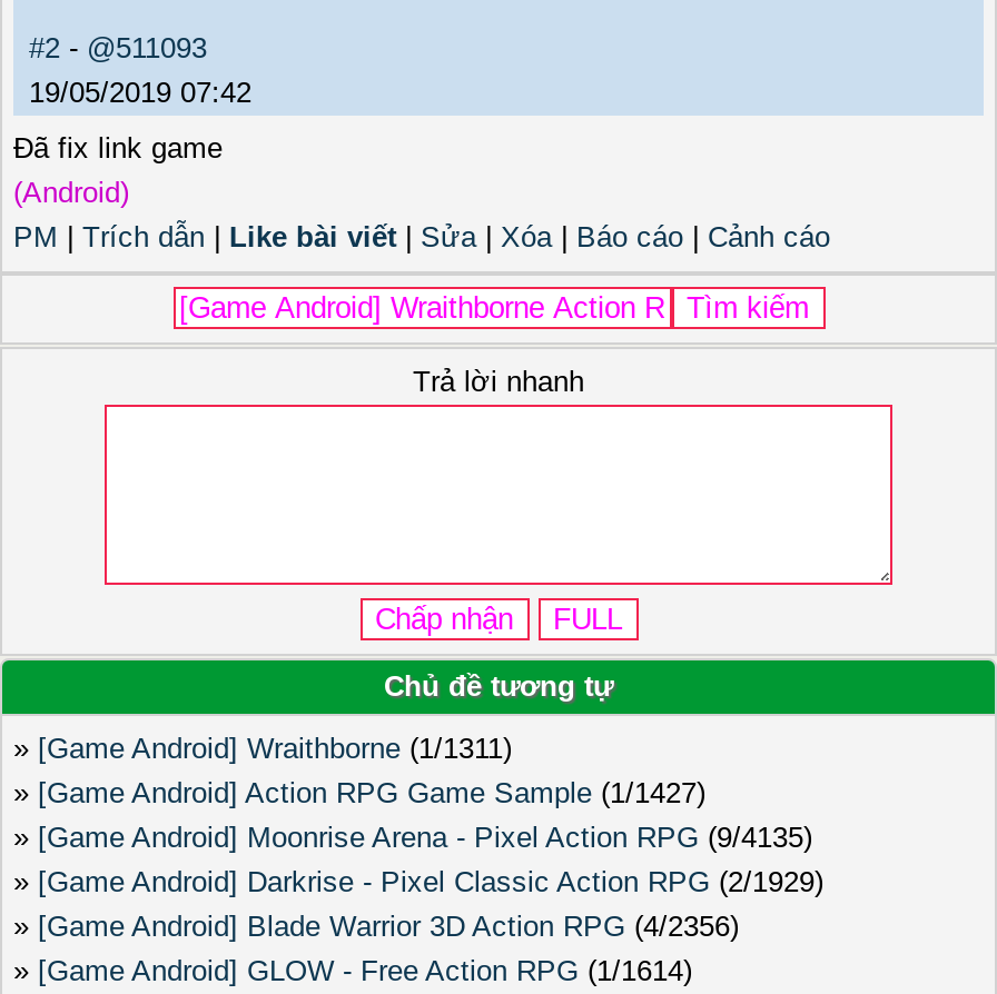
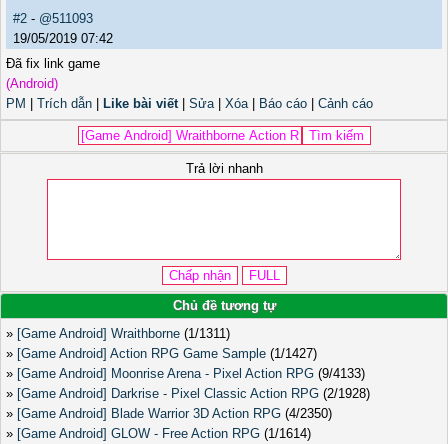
- » [Game Android] Moonrise Arena - Pixel Action RPG (9/4135)
+ » [Game Android] Moonrise Arena - Pixel Action RPG (9/4133)

- » [Game Android] Darkrise - Pixel Classic Action RPG (2/1929)
+ » [Game Android] Darkrise - Pixel Classic Action RPG (2/1928)

- » [Game Android] Blade Warrior 3D Action RPG (4/2356)
+ » [Game Android] Blade Warrior 3D Action RPG (4/2350)
